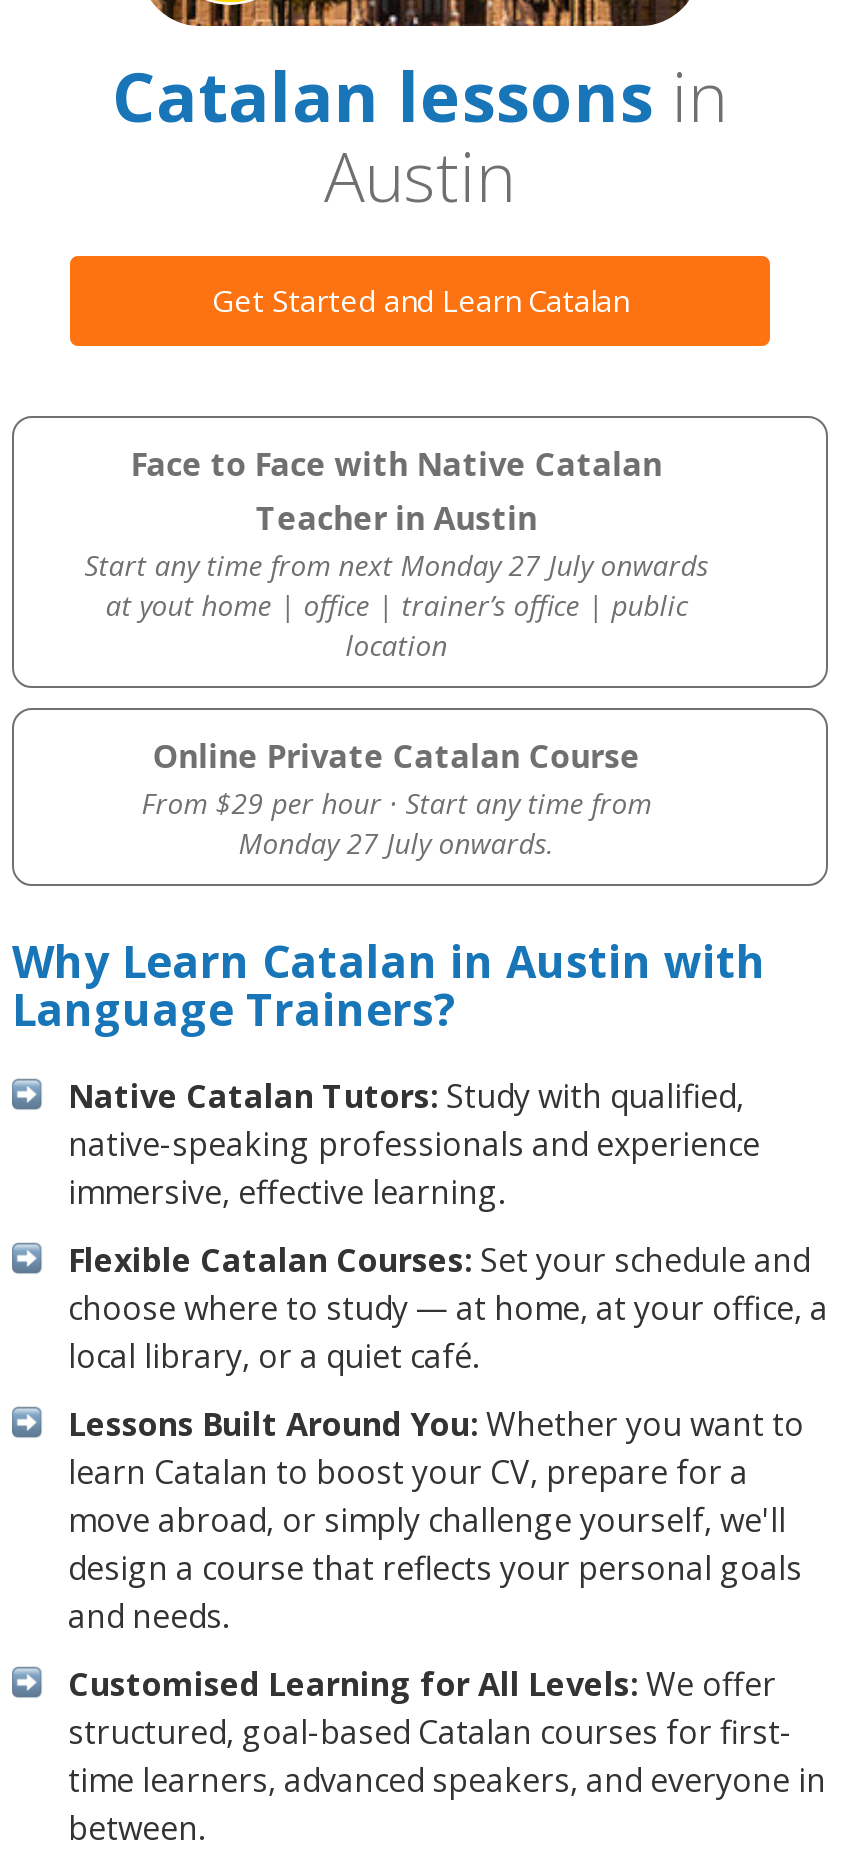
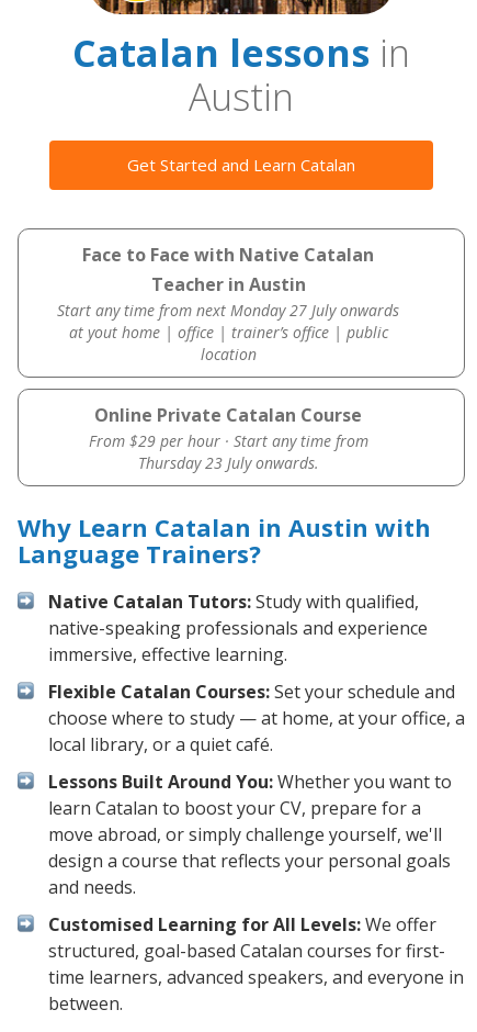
- Monday 27 July onwards.
+ Thursday 23 July onwards.
